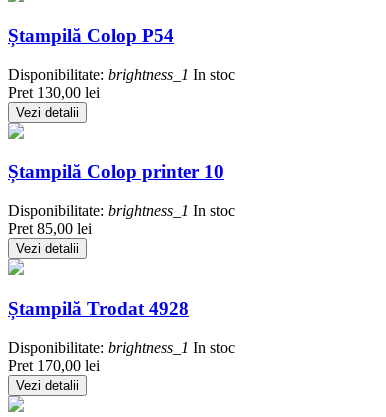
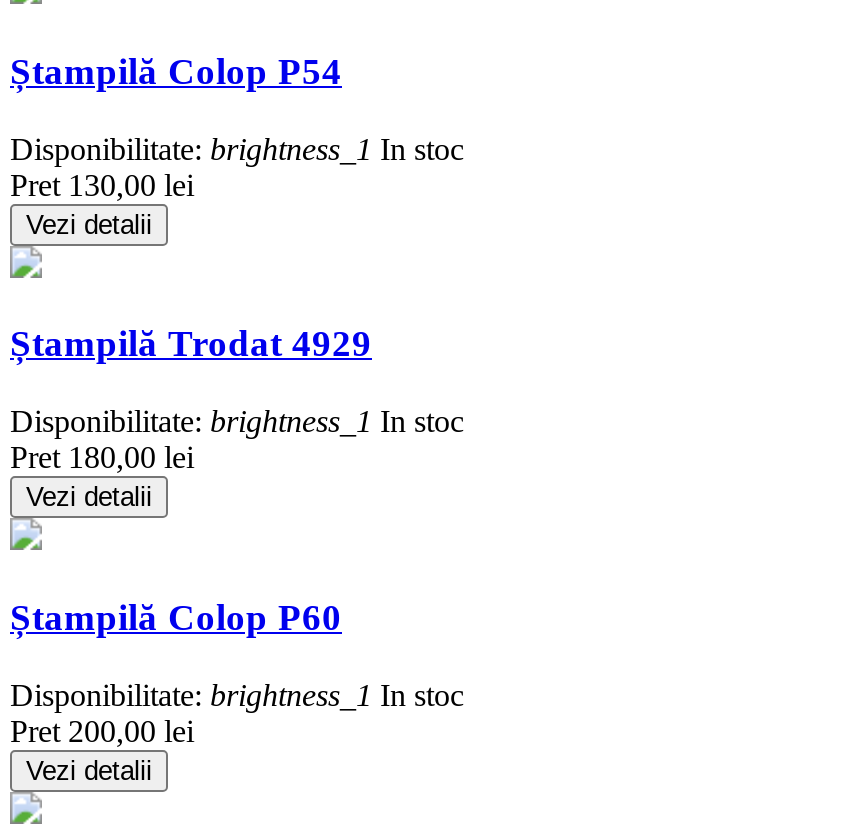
- Ștampilă Colop printer 10
+ Ștampilă Trodat 4929

- Pret 85,00 lei
+ Pret 180,00 lei

- Ștampilă Trodat 4928
+ Ștampilă Colop P60

- Pret 170,00 lei
+ Pret 200,00 lei
